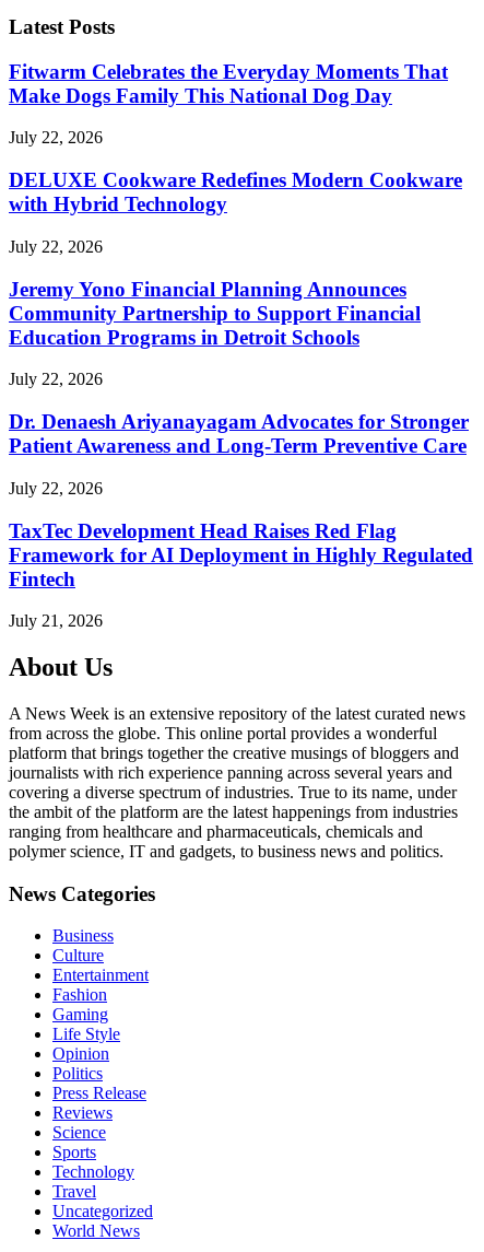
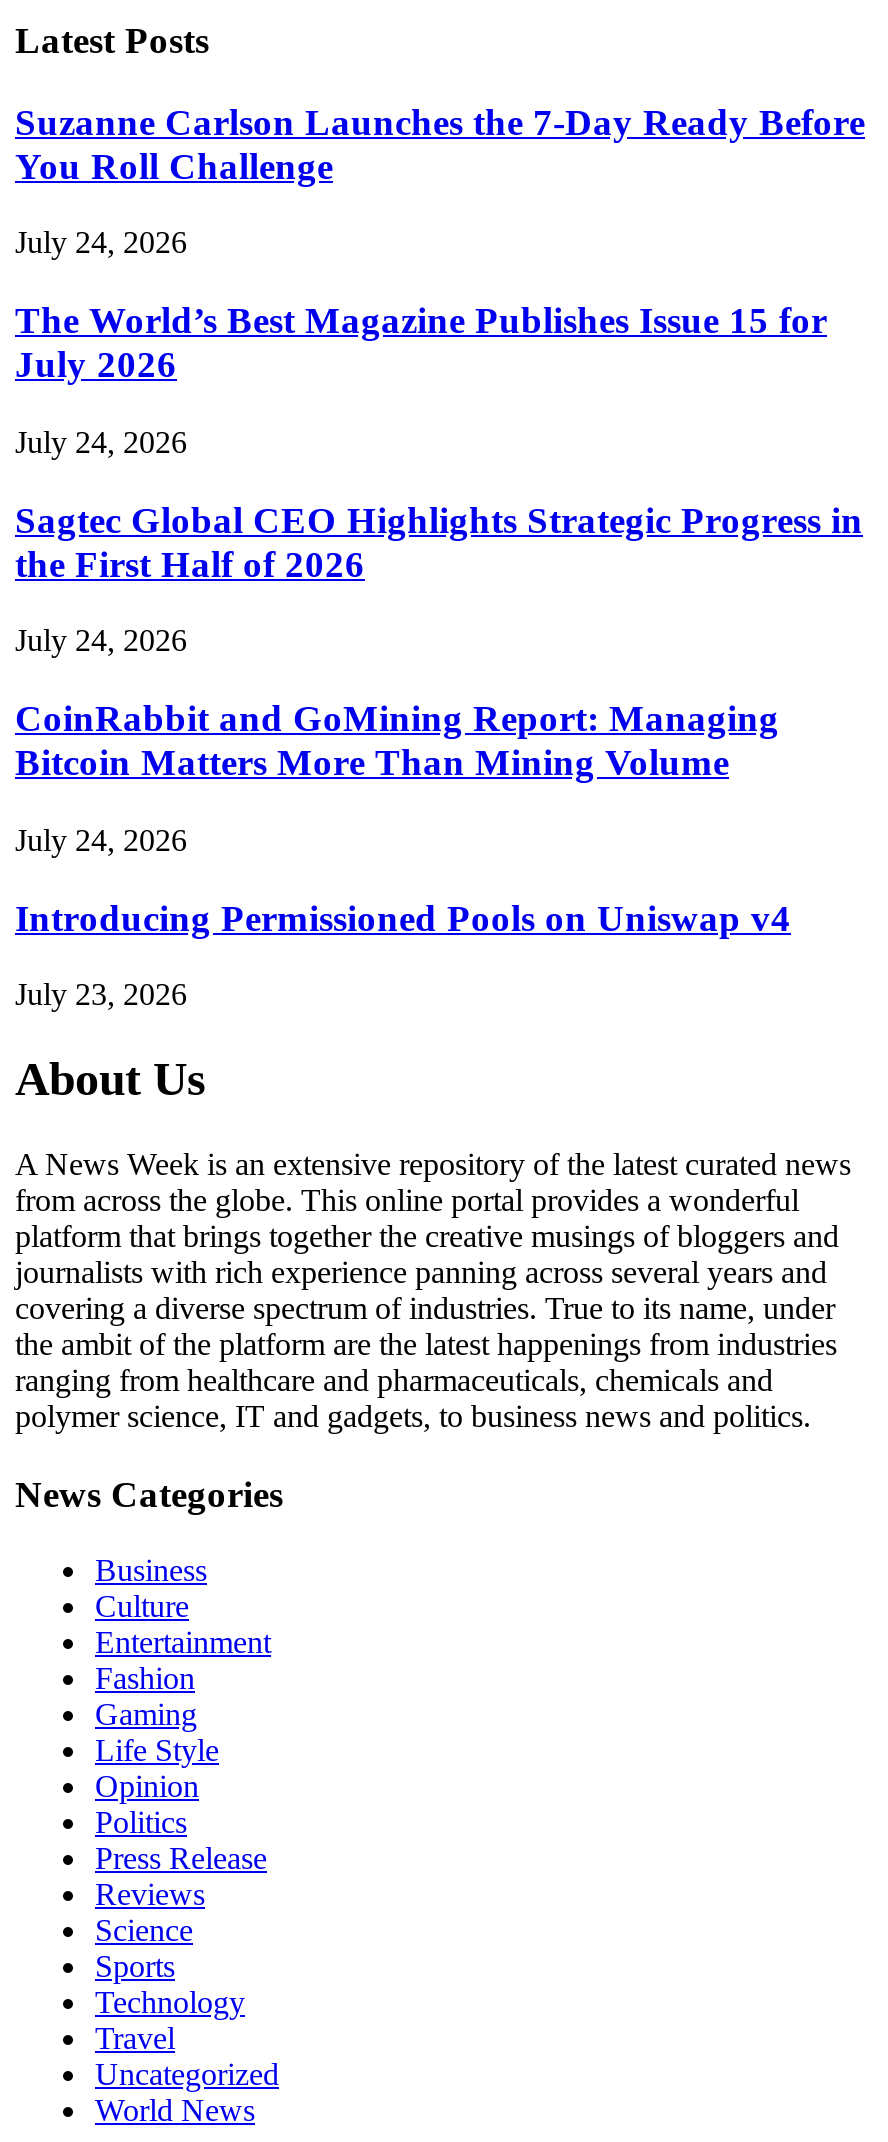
- Fitwarm Celebrates the Everyday Moments That
- Make Dogs Family This National Dog Day
+ Suzanne Carlson Launches the 7-Day Ready Before
+ You Roll Challenge

- July 22, 2026
+ July 24, 2026

- DELUXE Cookware Redefines Modern Cookware
- with Hybrid Technology
+ The World’s Best Magazine Publishes Issue 15 for
+ July 2026

- July 22, 2026
+ July 24, 2026

- Jeremy Yono Financial Planning Announces
- Community Partnership to Support Financial
- Education Programs in Detroit Schools
+ Sagtec Global CEO Highlights Strategic Progress in
+ the First Half of 2026

- July 22, 2026
+ July 24, 2026

- Dr. Denaesh Ariyanayagam Advocates for Stronger
- Patient Awareness and Long-Term Preventive Care
+ CoinRabbit and GoMining Report: Managing
+ Bitcoin Matters More Than Mining Volume

- July 22, 2026
+ July 24, 2026

- TaxTec Development Head Raises Red Flag
- Framework for AI Deployment in Highly Regulated
- Fintech
+ Introducing Permissioned Pools on Uniswap v4

- July 21, 2026
+ July 23, 2026
